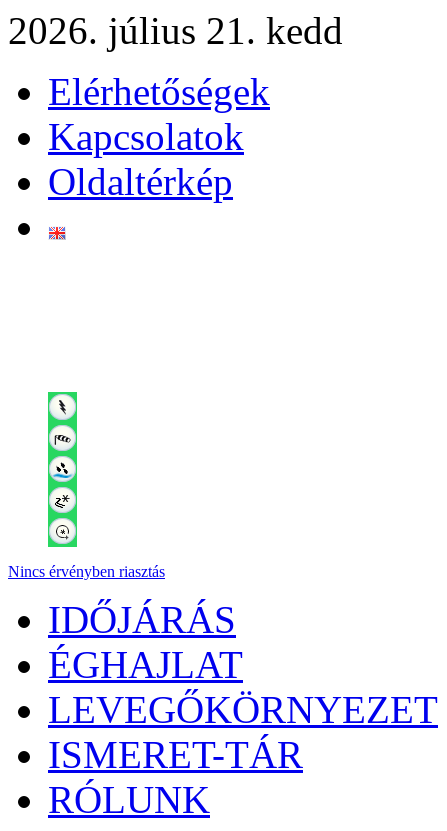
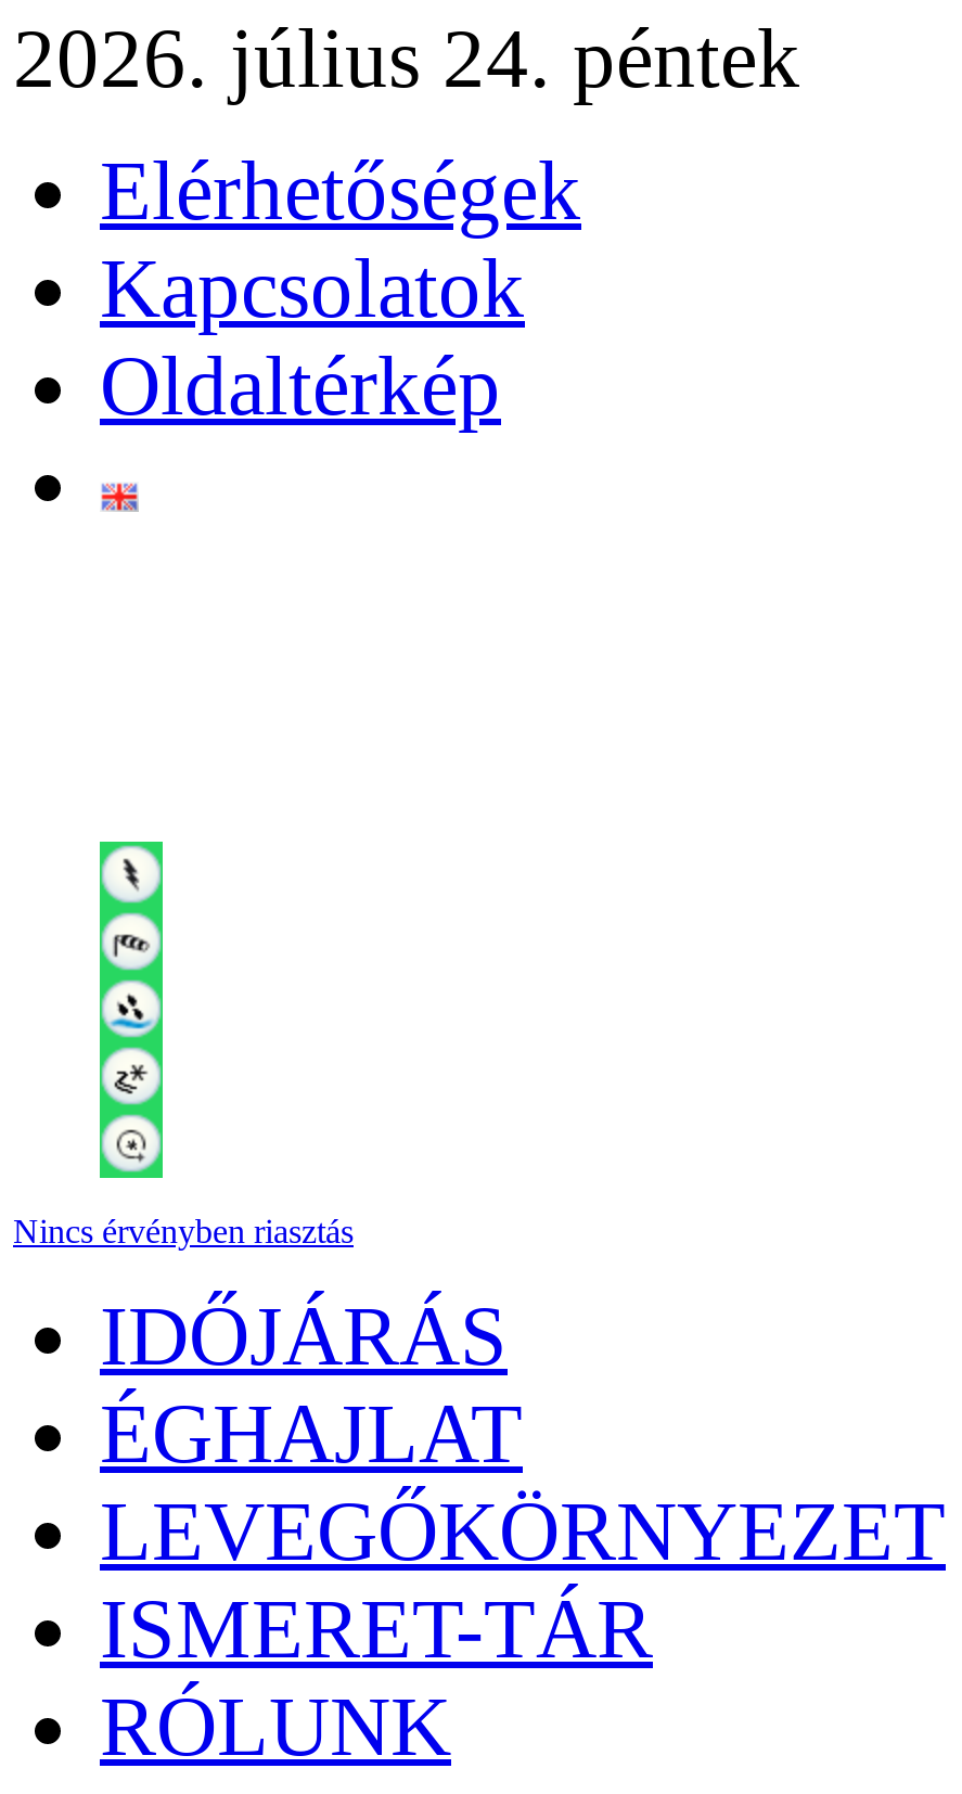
- 2026. július 21. kedd
+ 2026. július 24. péntek
